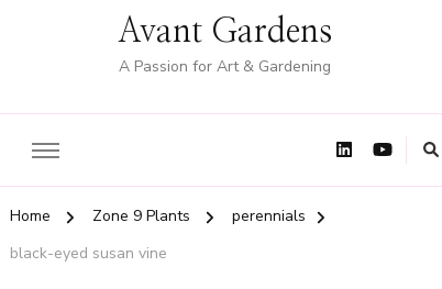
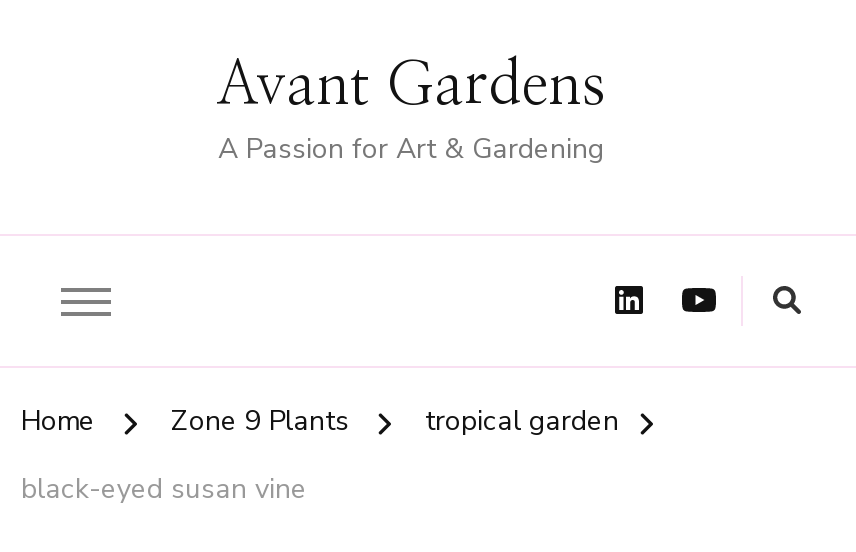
- perennials
+ tropical garden
